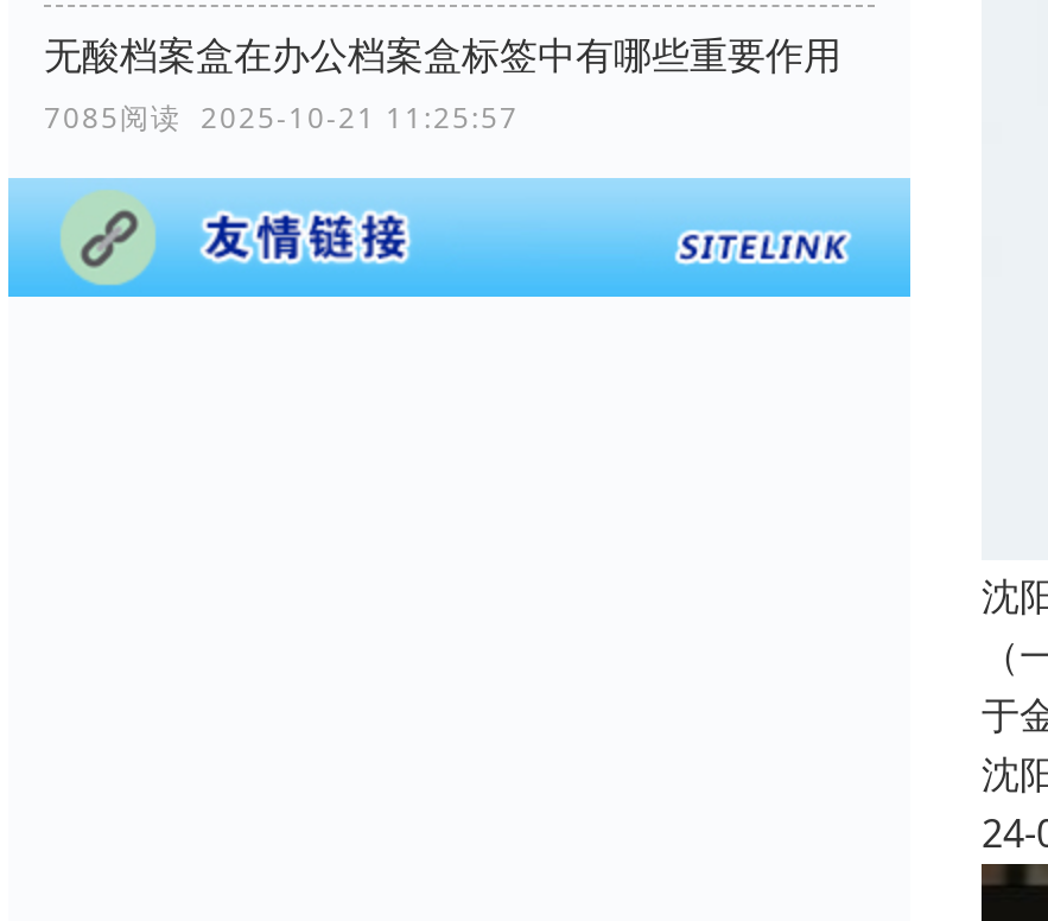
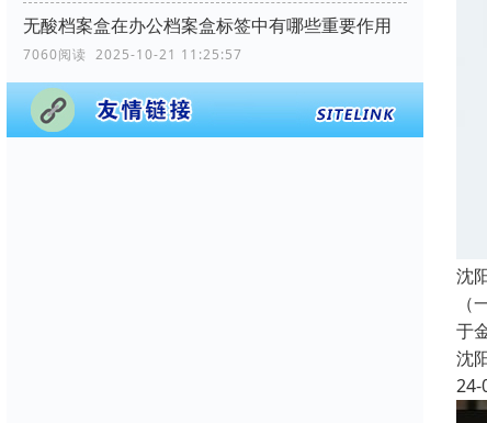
- 7085阅读 2025-10-21 11:25:57
+ 7060阅读 2025-10-21 11:25:57
